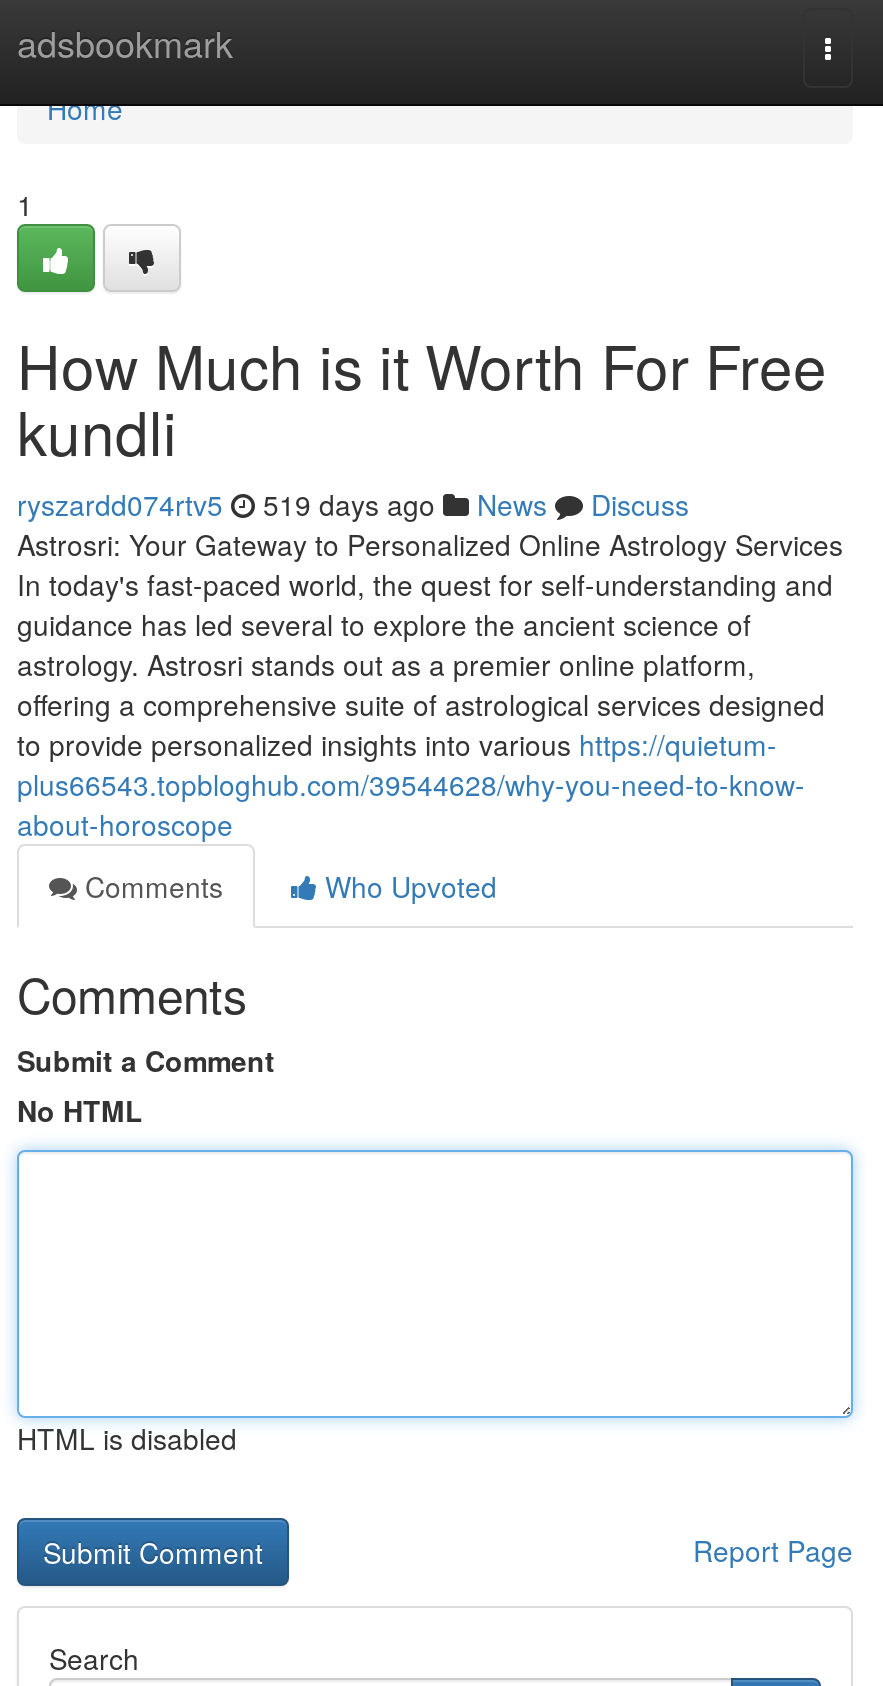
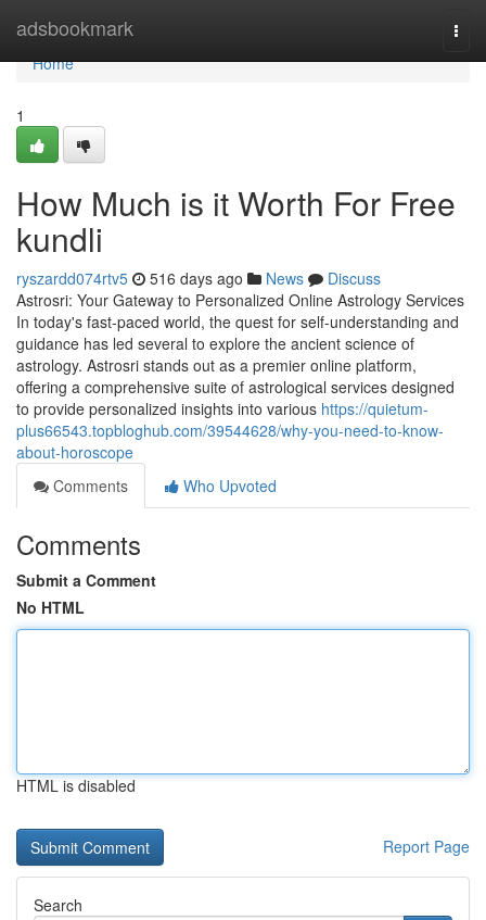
- ryszardd074rtv5 519 days ago News Discuss
+ ryszardd074rtv5 516 days ago News Discuss
